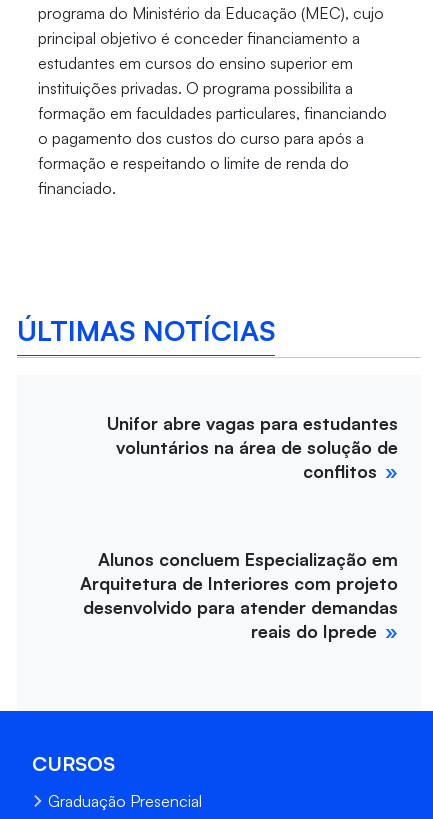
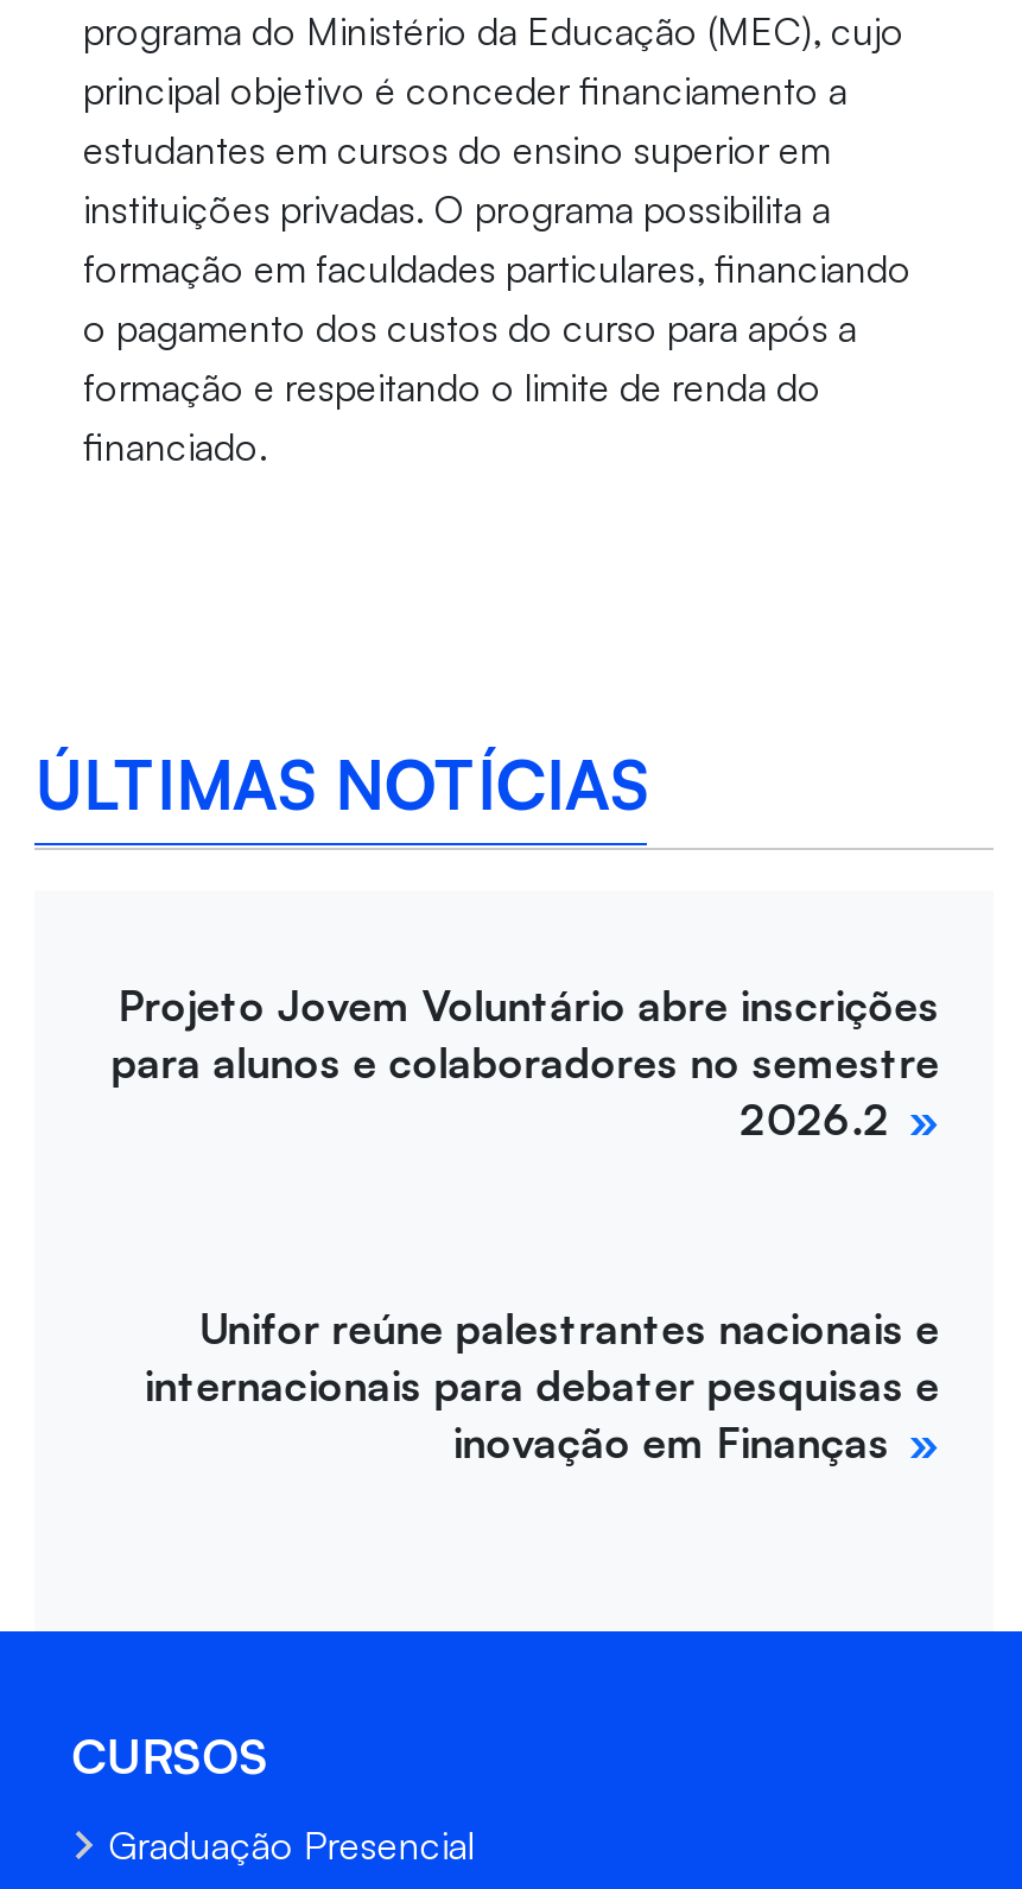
- Unifor abre vagas para estudantes
- voluntários na área de solução de
- conflitos
+ Projeto Jovem Voluntário abre inscrições
+ para alunos e colaboradores no semestre
+ 2026.2

- Alunos concluem Especialização em
- Arquitetura de Interiores com projeto
- desenvolvido para atender demandas
- reais do Iprede
+ Unifor reúne palestrantes nacionais e
+ internacionais para debater pesquisas e
+ inovação em Finanças
